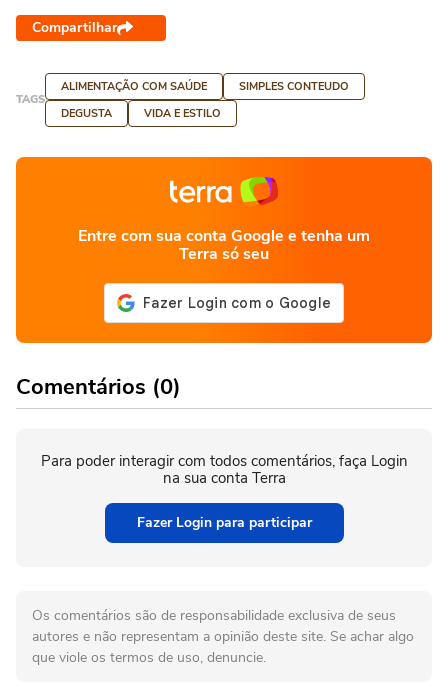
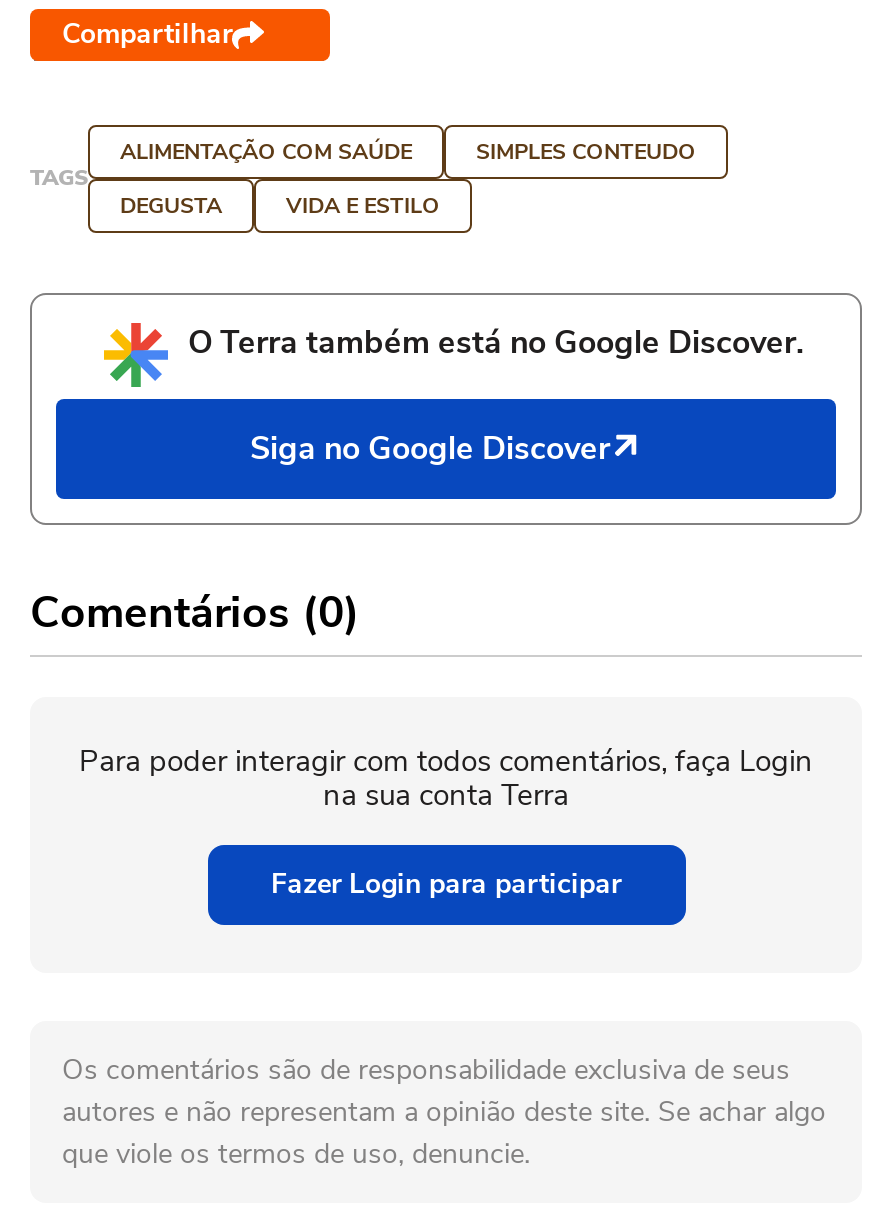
- [image]
- Entre com sua conta Google e tenha um
- Terra só seu
+ [image]
+ O Terra também está no Google Discover.
+ Siga no Google Discover
